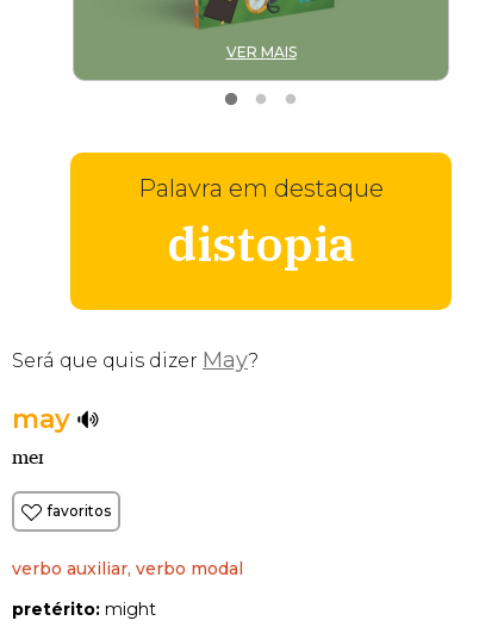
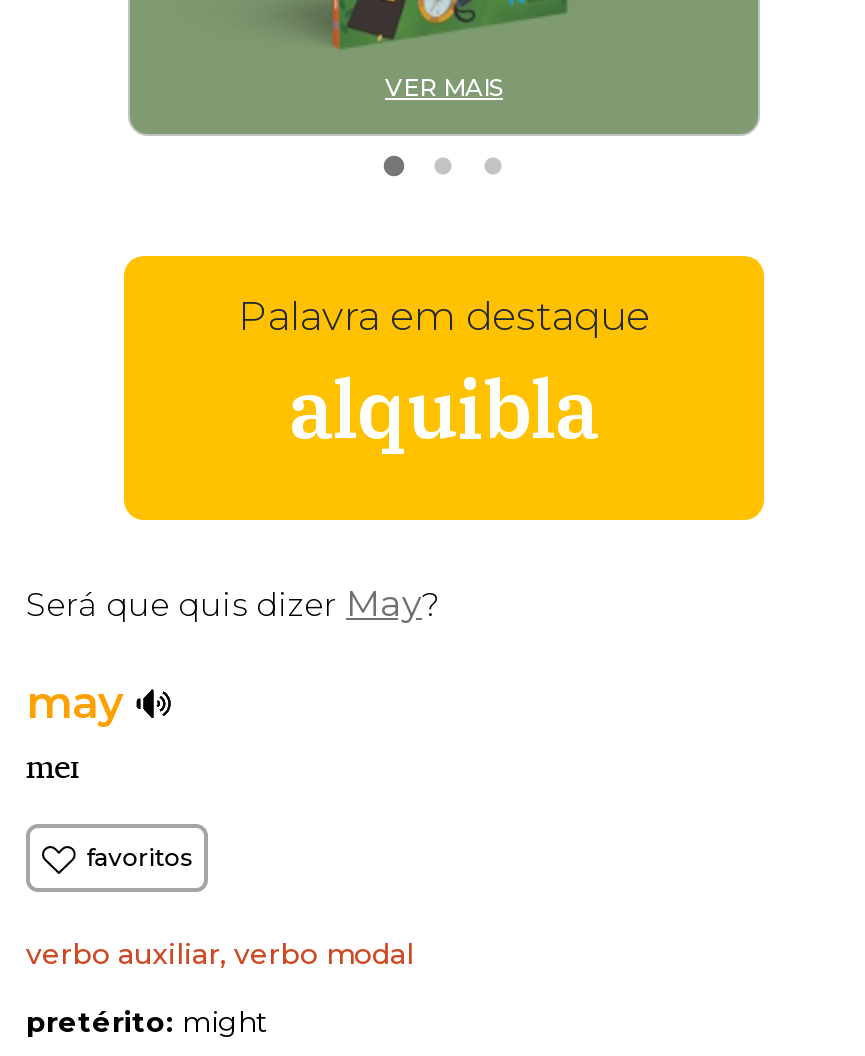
- distopia
+ alquibla
